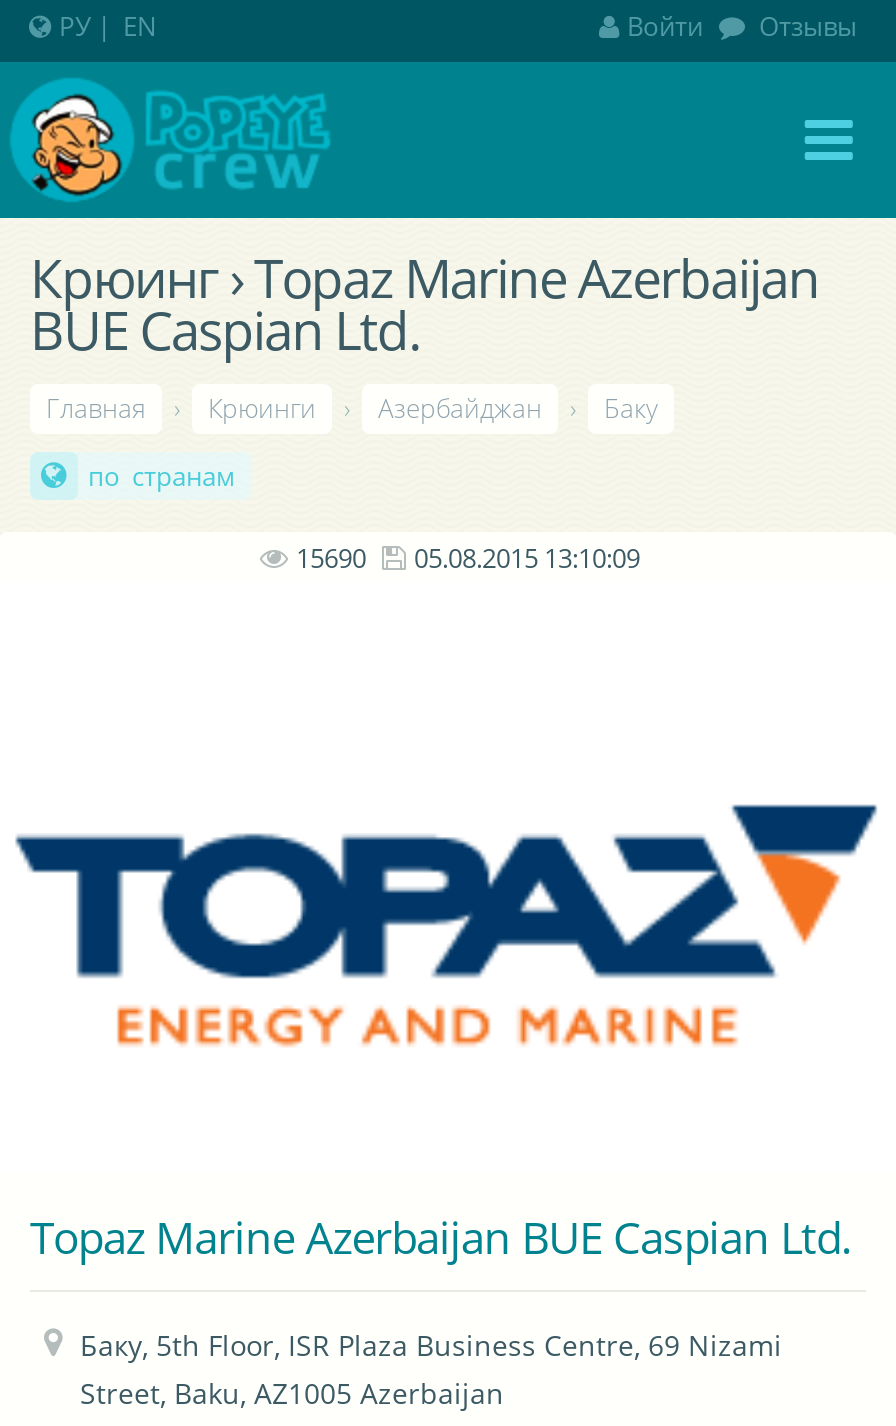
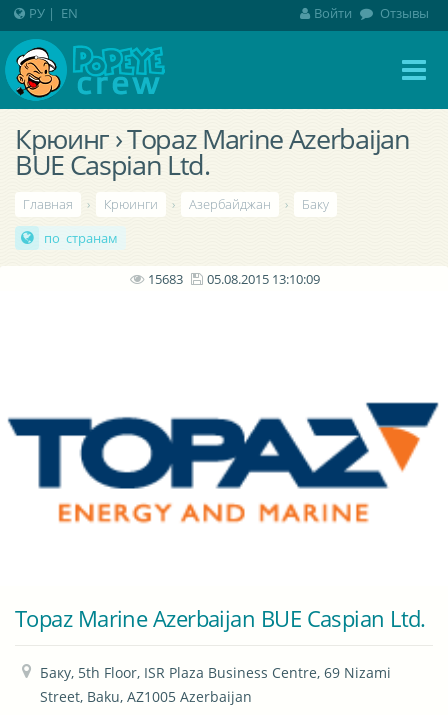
- 15690 05.08.2015 13:10:09
+ 15683 05.08.2015 13:10:09
